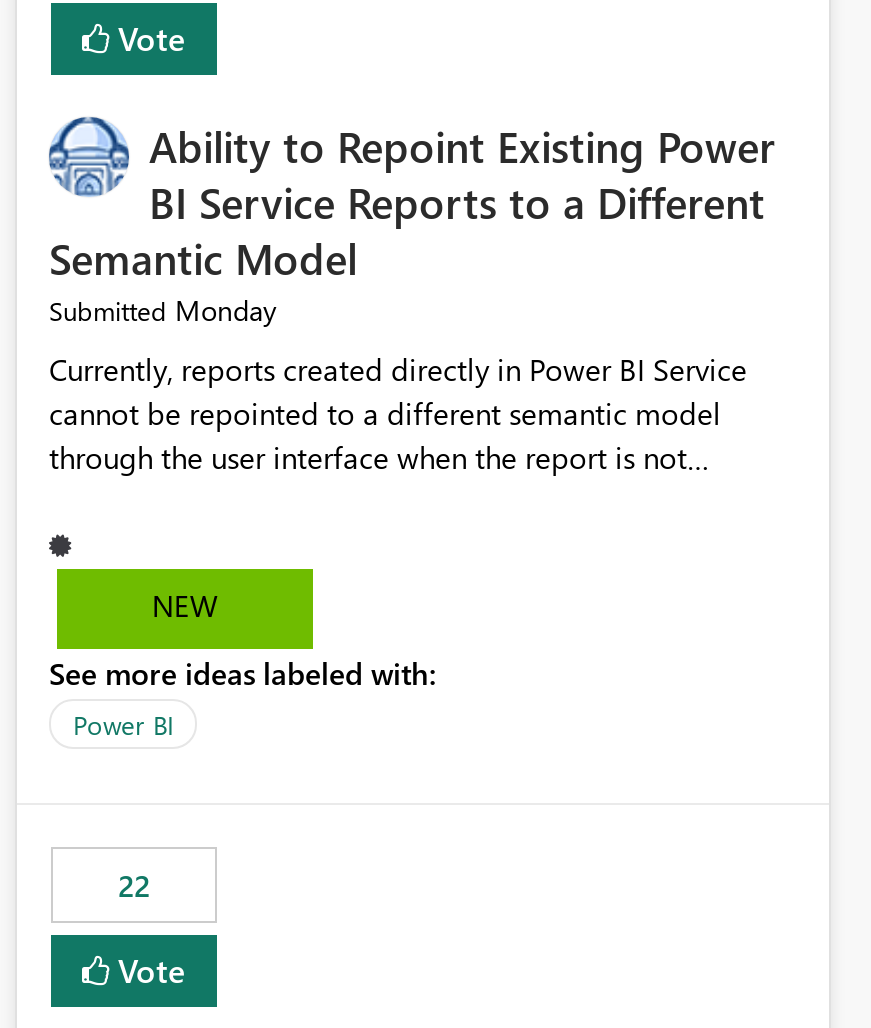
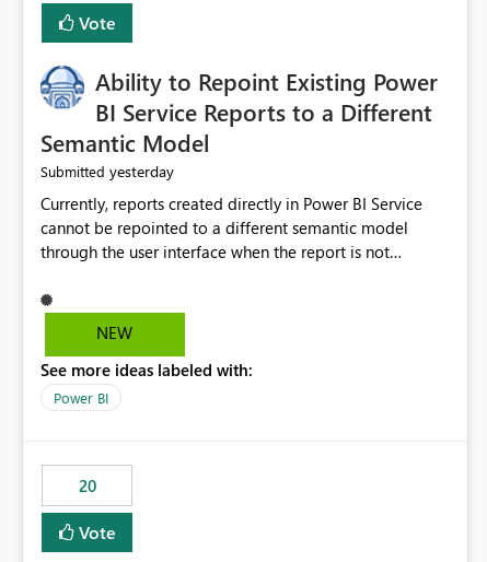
- Submitted Monday
+ Submitted yesterday

- 22
+ 20
